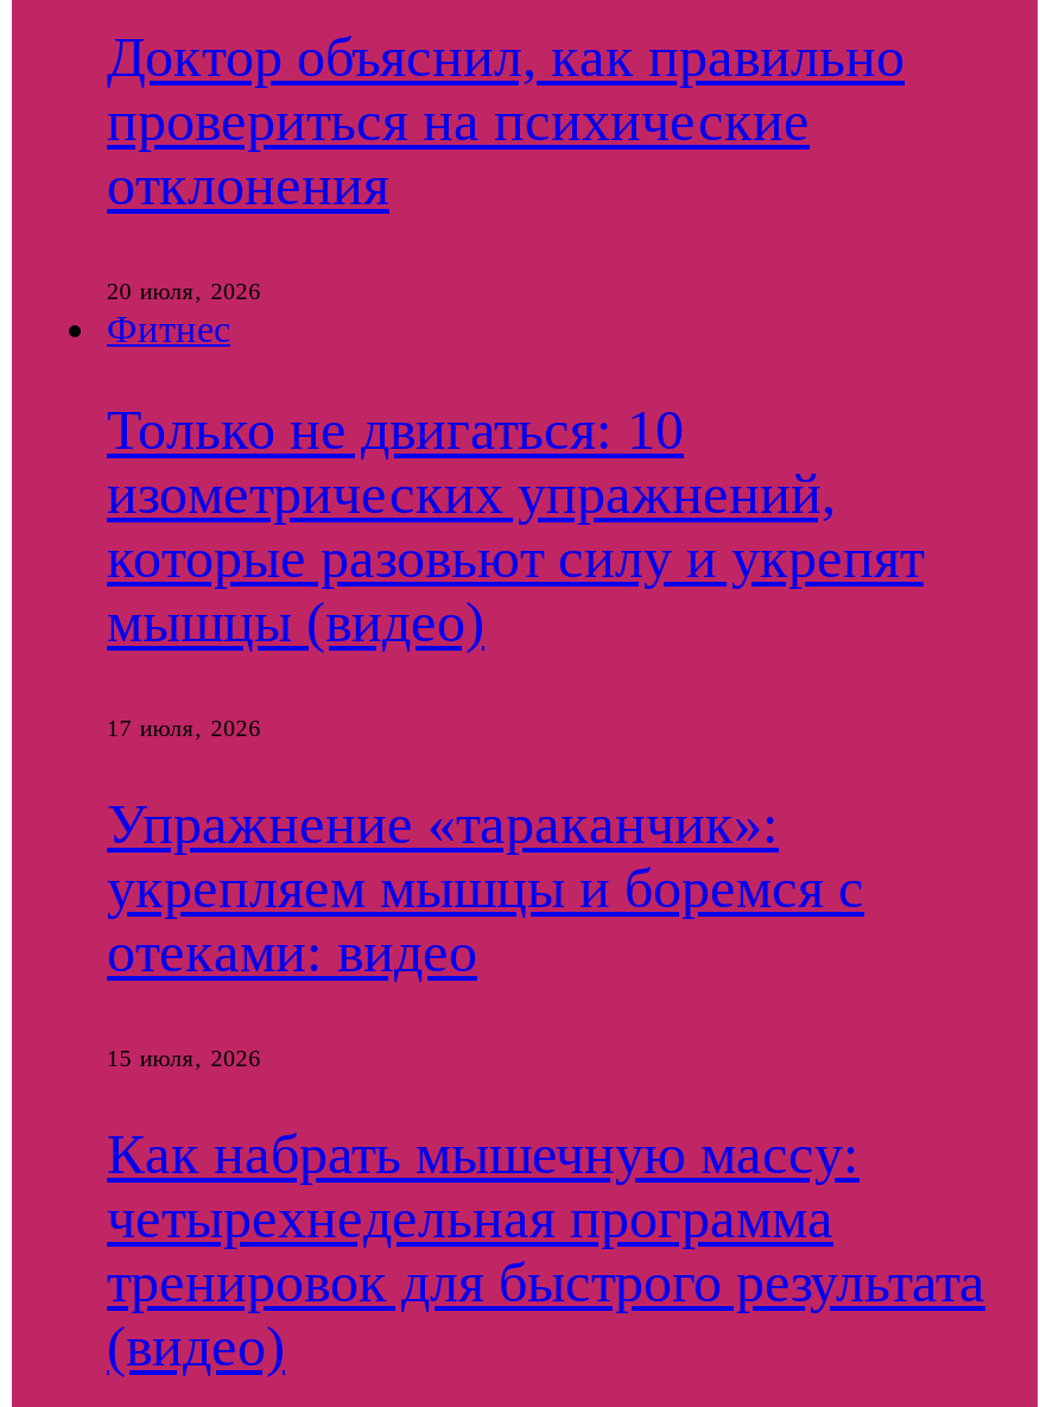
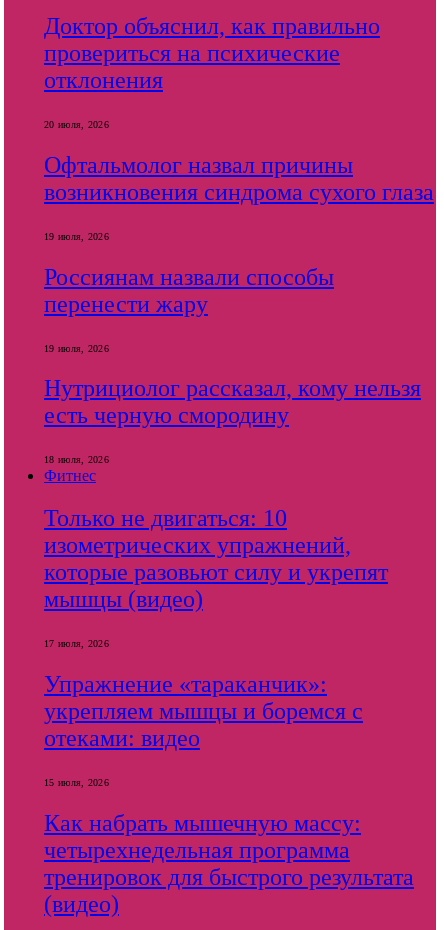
+ Офтальмолог назвал причины
+ возникновения синдрома сухого глаза
+ 19 июля, 2026
+ Россиянам назвали способы
+ перенести жару
+ 19 июля, 2026
+ Нутрициолог рассказал, кому нельзя
+ есть черную смородину
+ 18 июля, 2026
